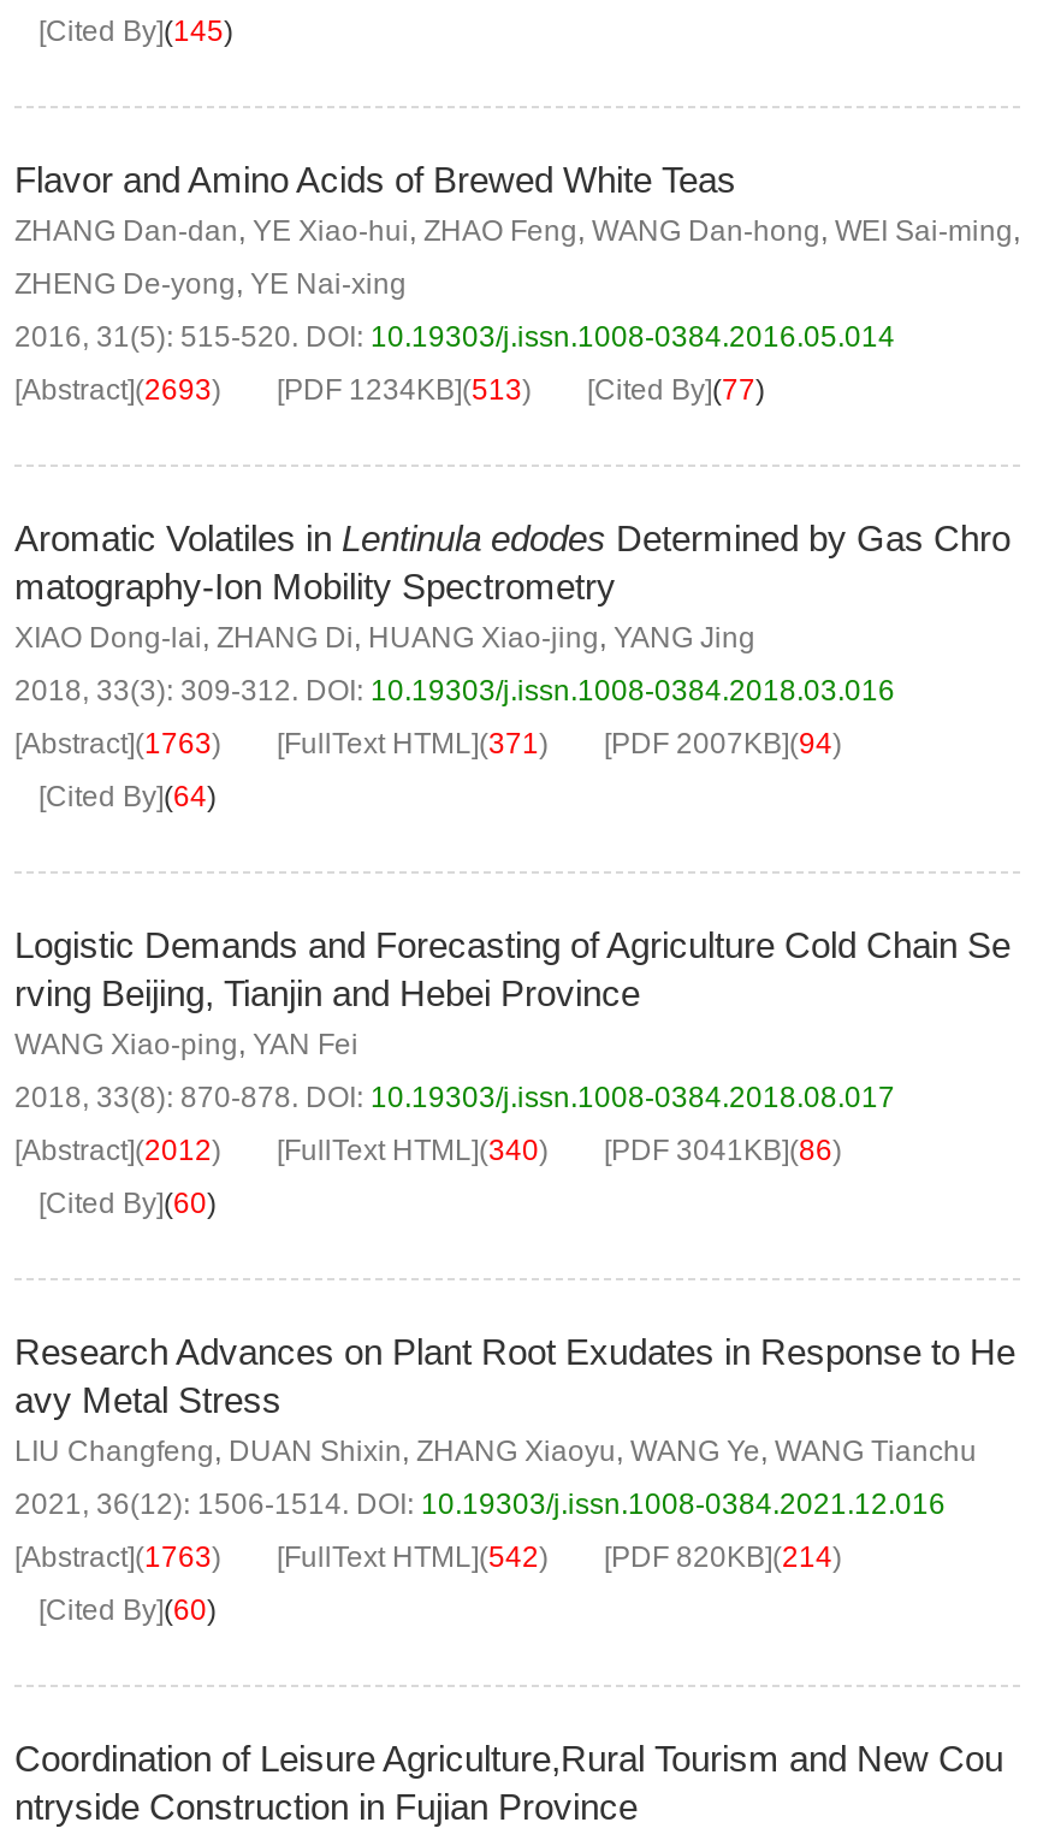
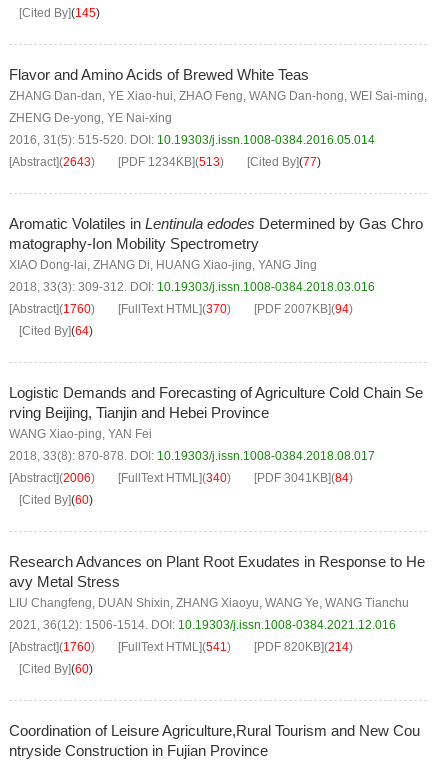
- [Abstract](2693) [PDF 1234KB](513) [Cited By](77)
+ [Abstract](2643) [PDF 1234KB](513) [Cited By](77)

- [Abstract](1763)
+ [Abstract](1760)

- [FullText HTML](371)
+ [FullText HTML](370)

- [Abstract](2012)
+ [Abstract](2006)

- [PDF 3041KB](86)
+ [PDF 3041KB](84)

- [Abstract](1763)
+ [Abstract](1760)

- [FullText HTML](542)
+ [FullText HTML](541)
